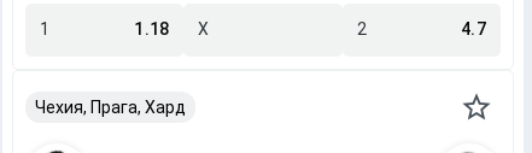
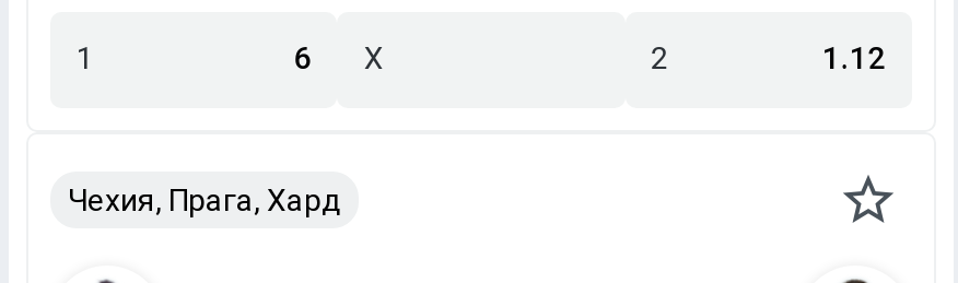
- 1.18 X
+ 6 X

- 4.7
+ 1.12
